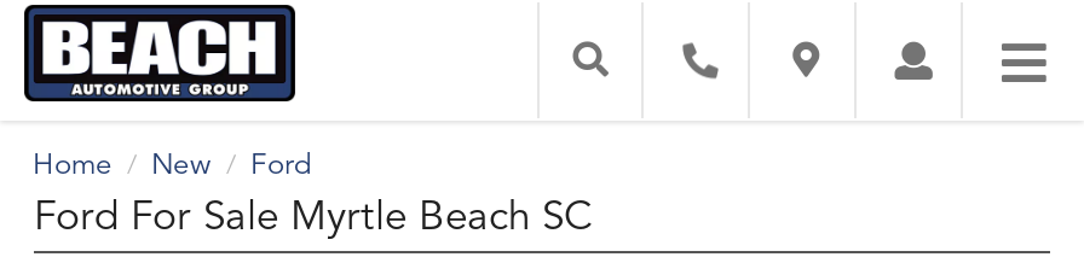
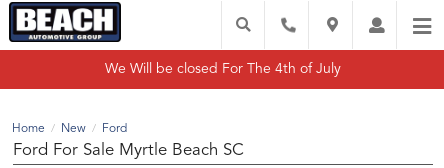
+ We Will be closed For The 4th of July
